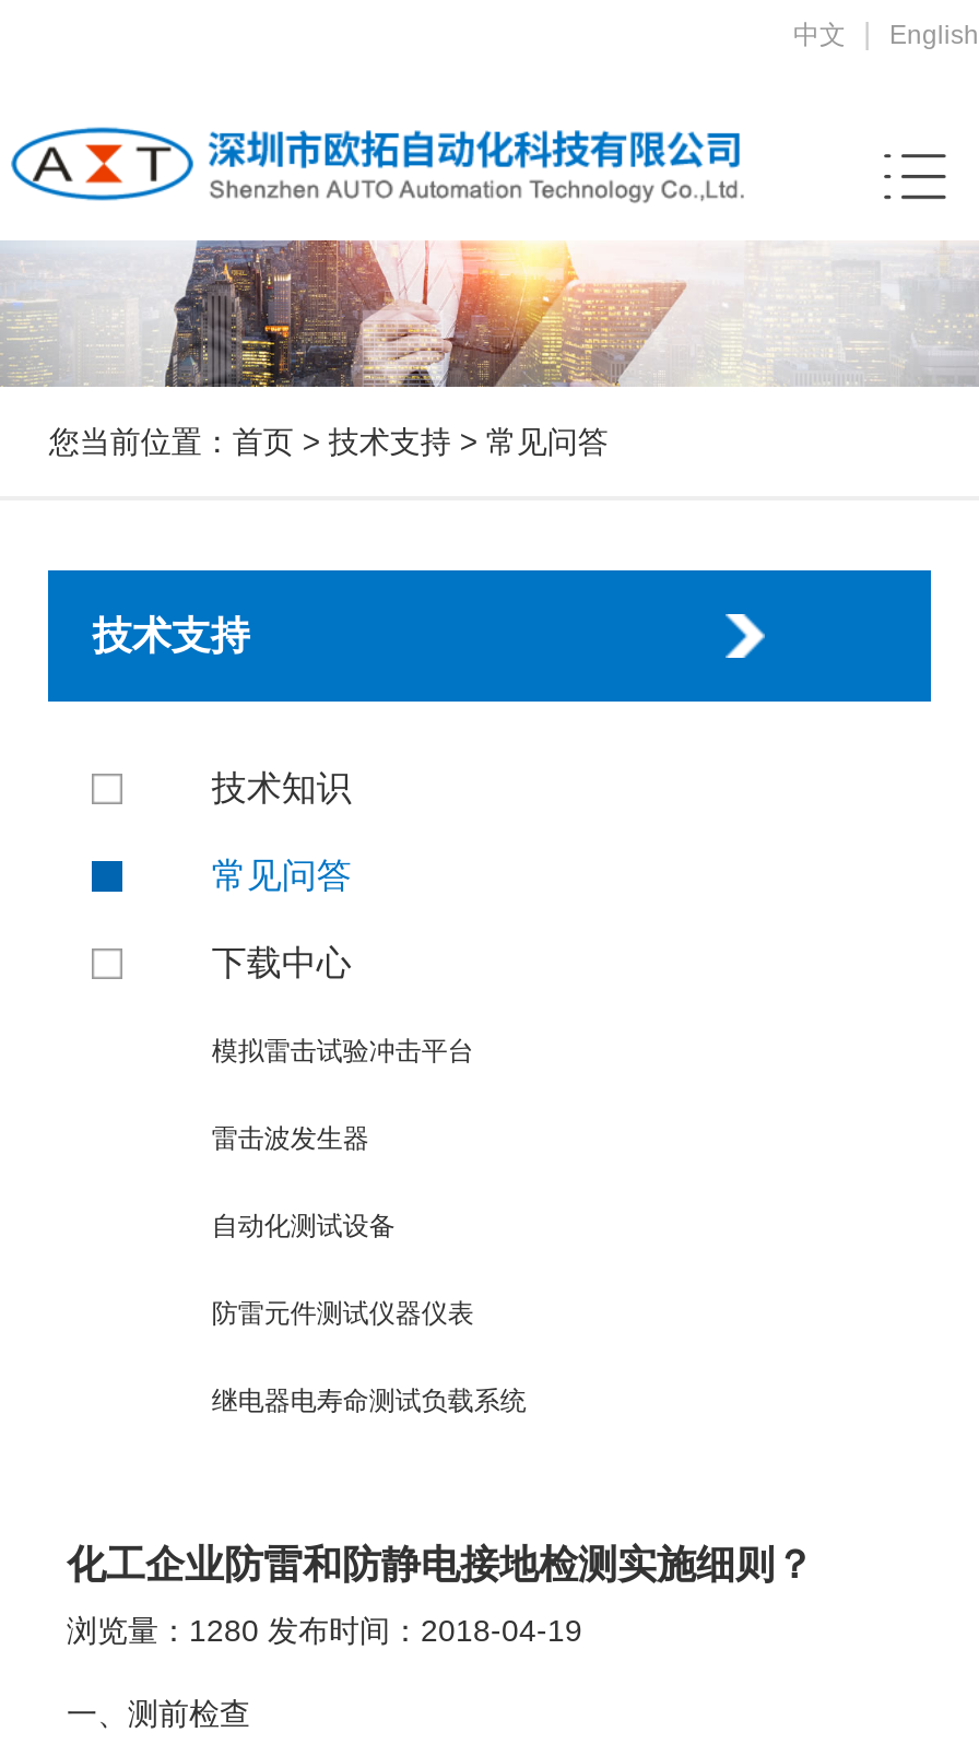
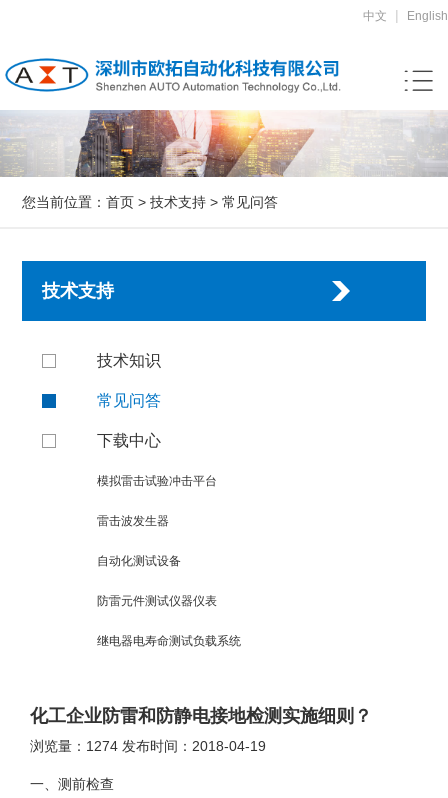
- 浏览量：1280发布时间：2018-04-19
+ 浏览量：1274发布时间：2018-04-19
